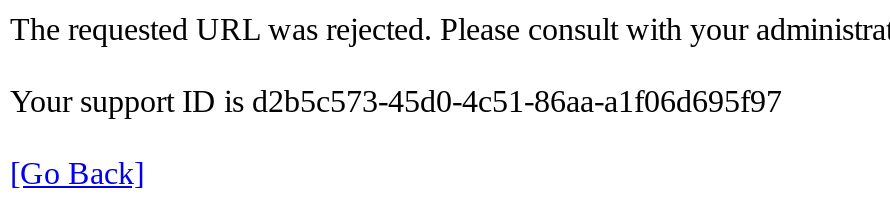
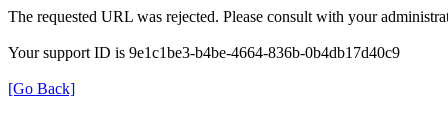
- Your support ID is d2b5c573-45d0-4c51-86aa-a1f06d695f97
+ Your support ID is 9e1c1be3-b4be-4664-836b-0b4db17d40c9
